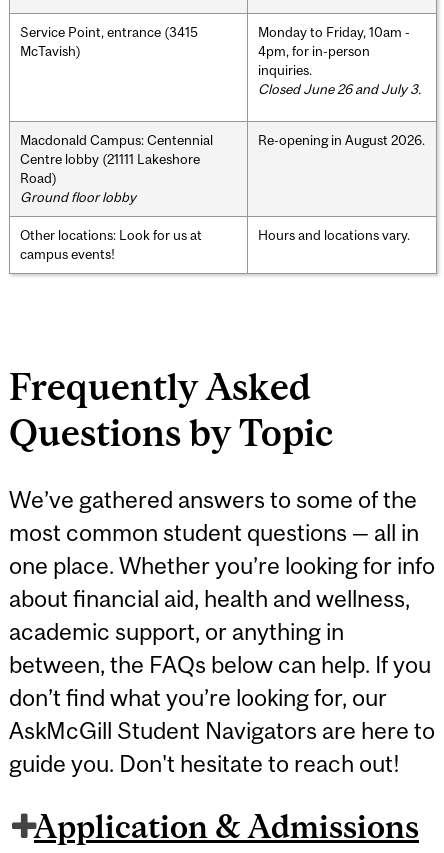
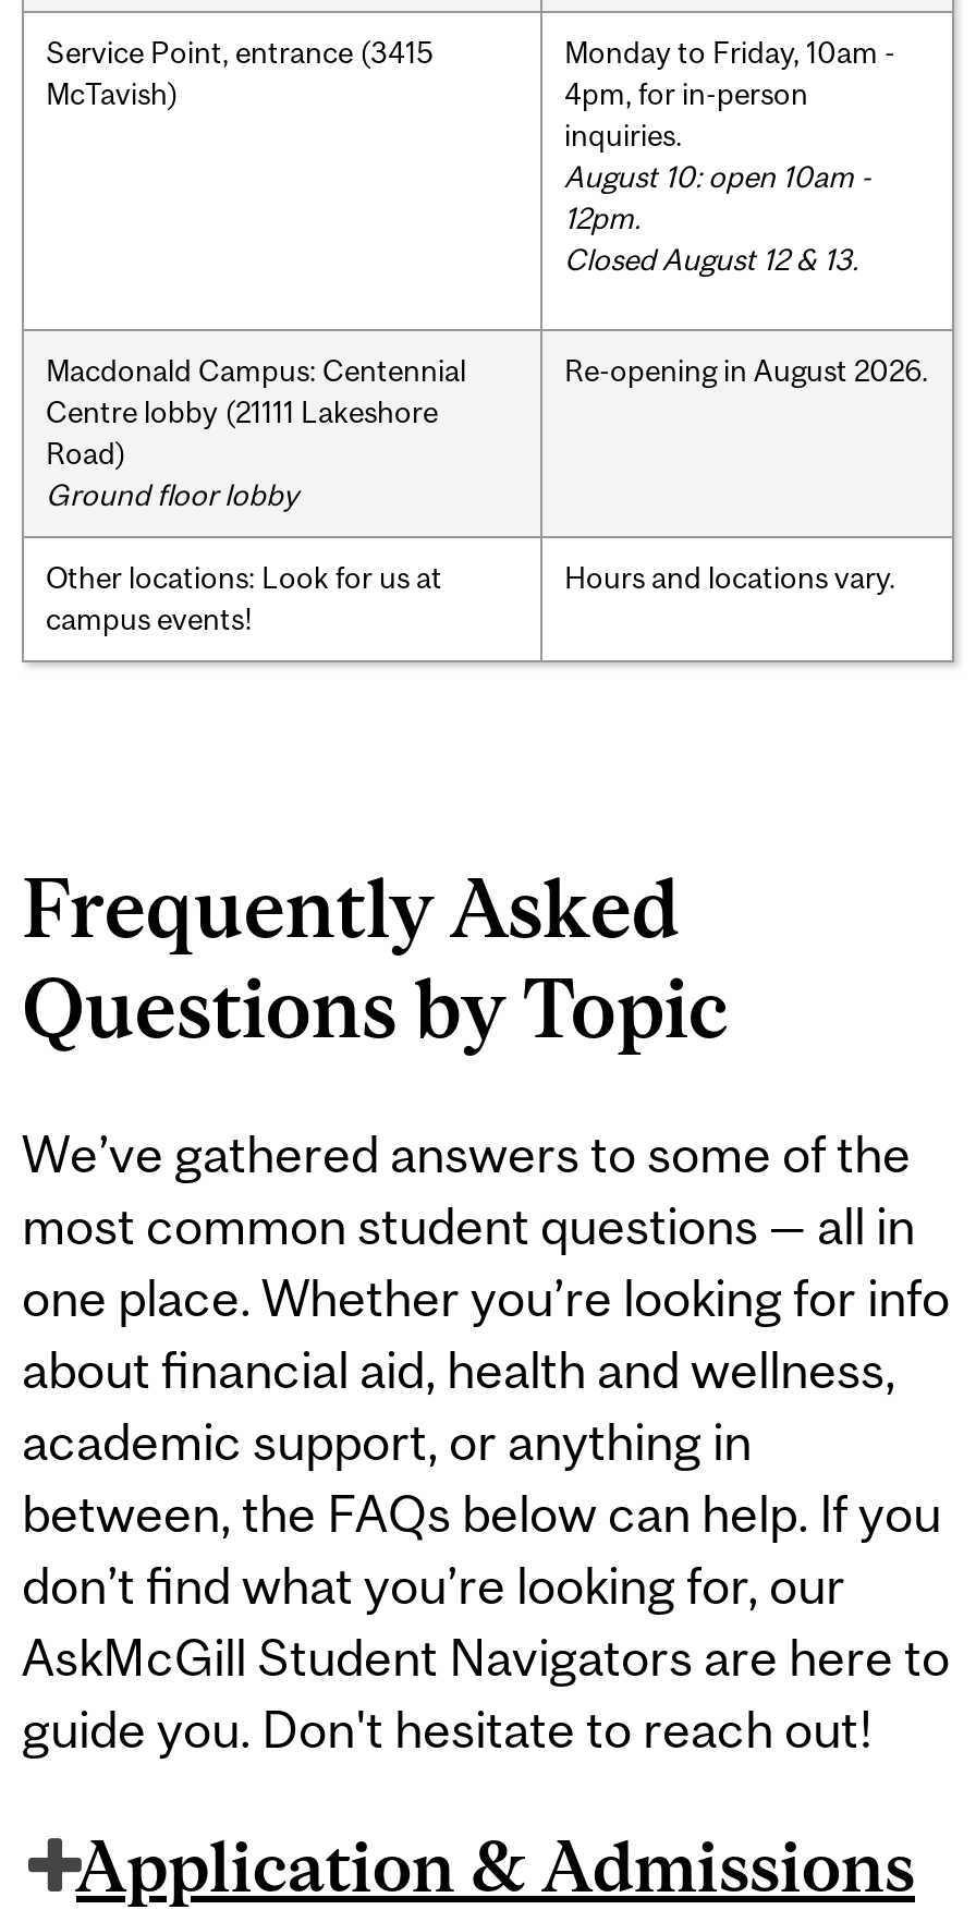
- Closed June 26 and July 3.
+ August 10: open 10am -
+ 12pm.
+ Closed August 12 & 13.
